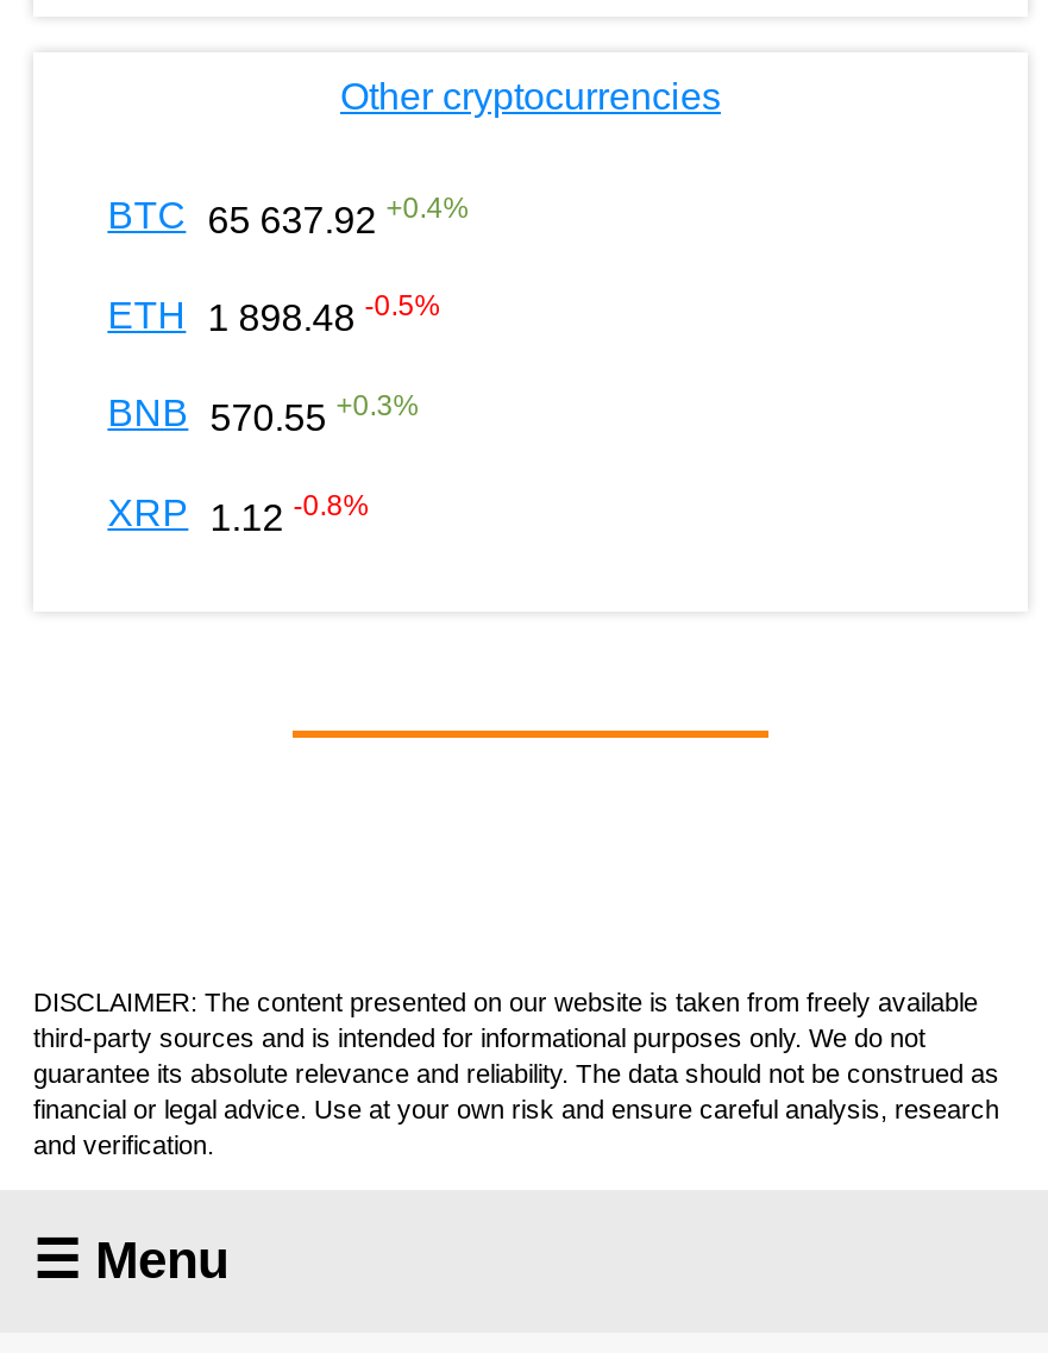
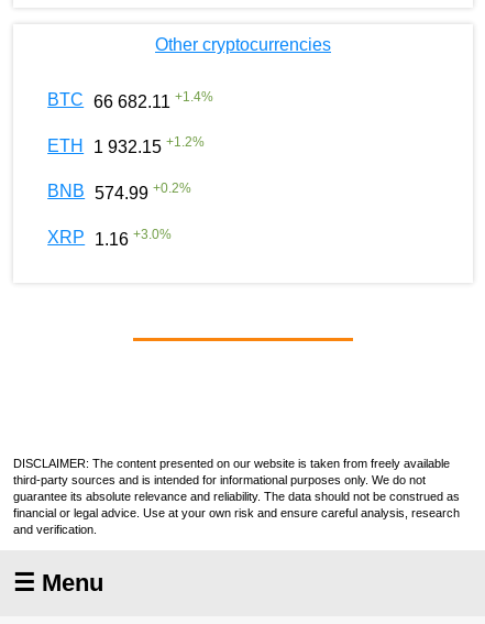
- BTC 65 637.92 +0.4%
+ BTC 66 682.11 +1.4%

- ETH 1 898.48 -0.5%
+ ETH 1 932.15 +1.2%

- BNB 570.55 +0.3%
+ BNB 574.99 +0.2%

- XRP 1.12 -0.8%
+ XRP 1.16 +3.0%
